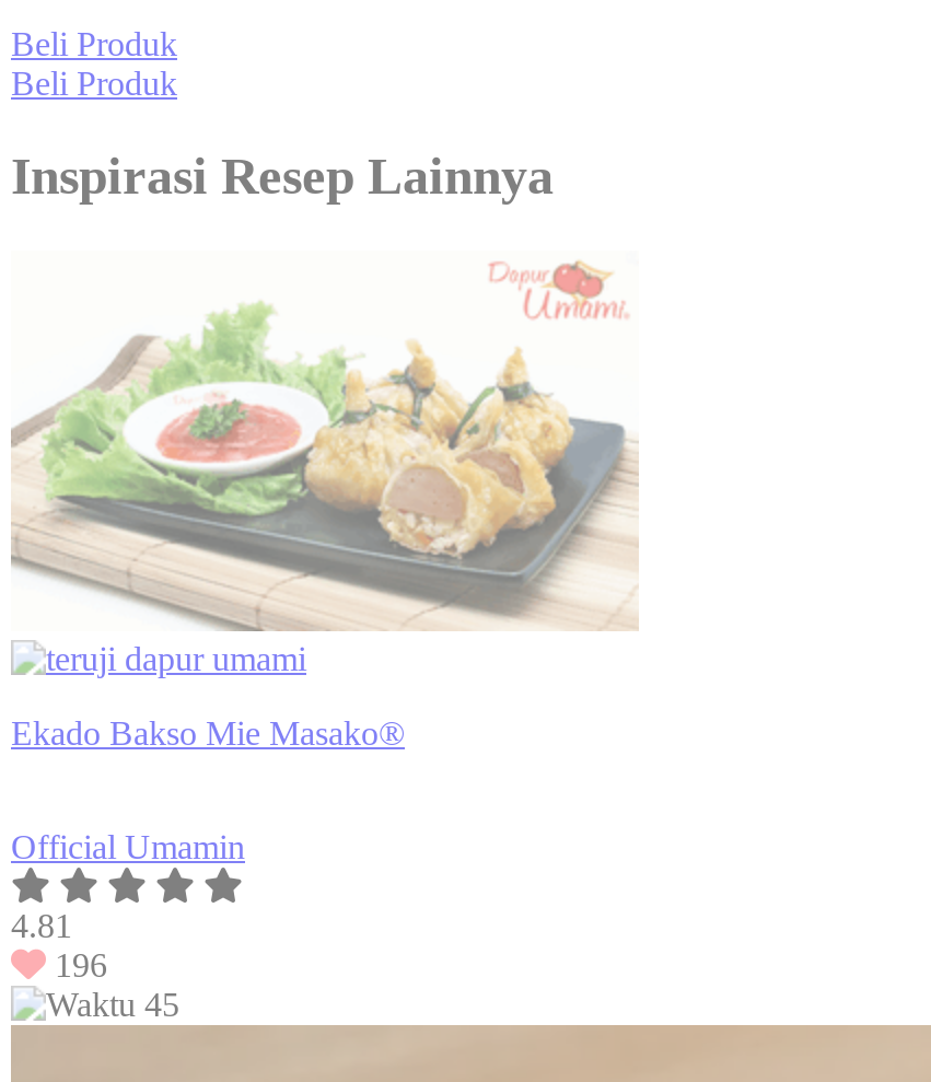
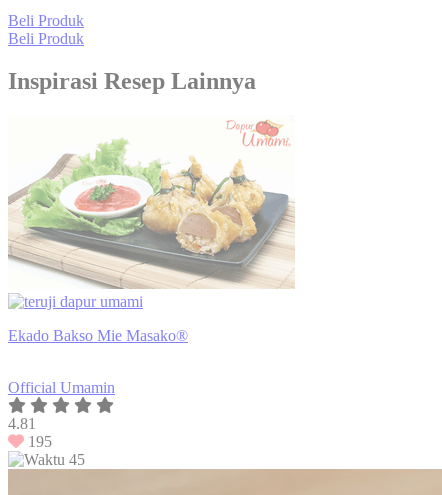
- 196
+ 195
